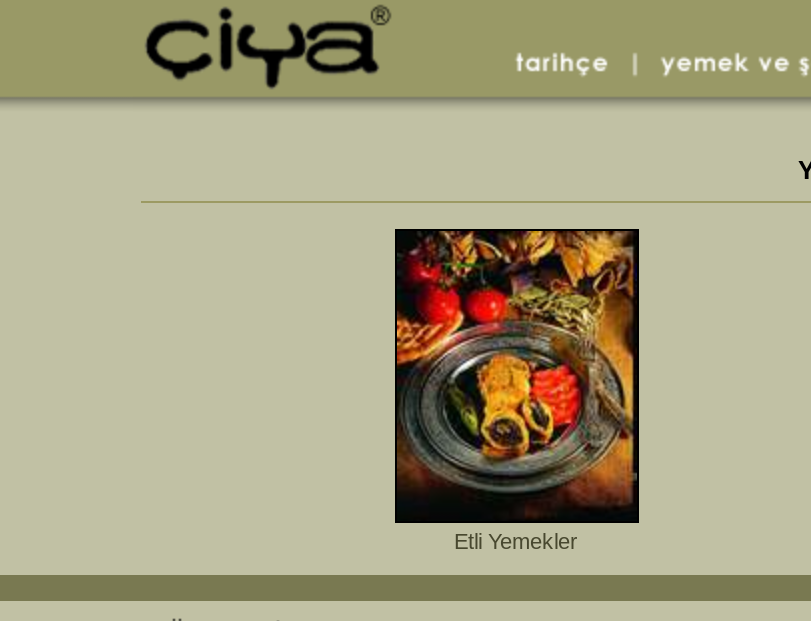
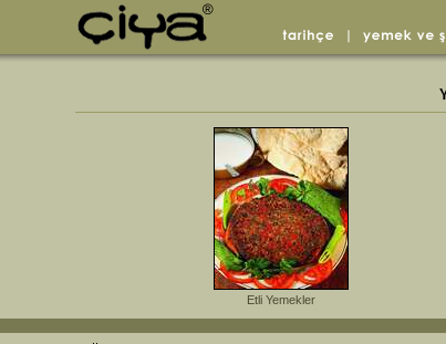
- [image]
+ [image]
